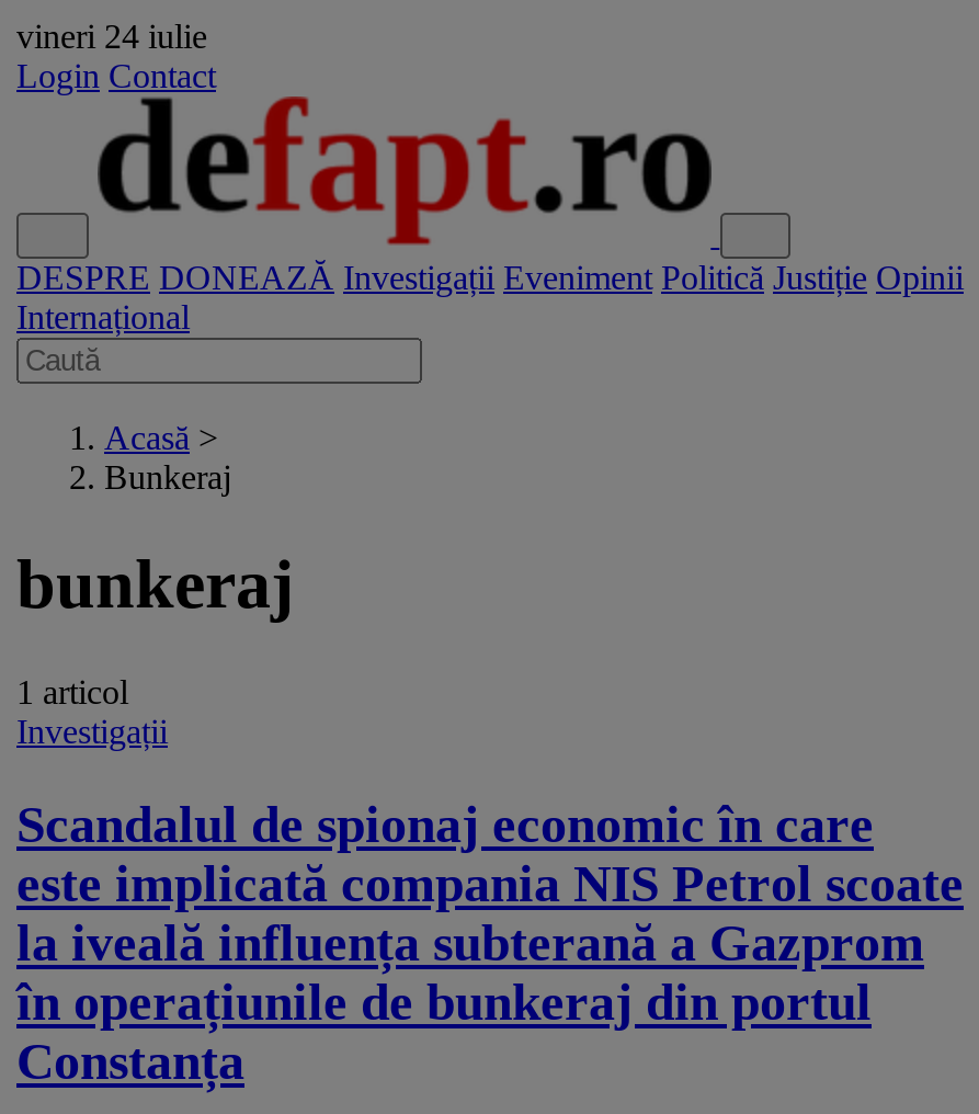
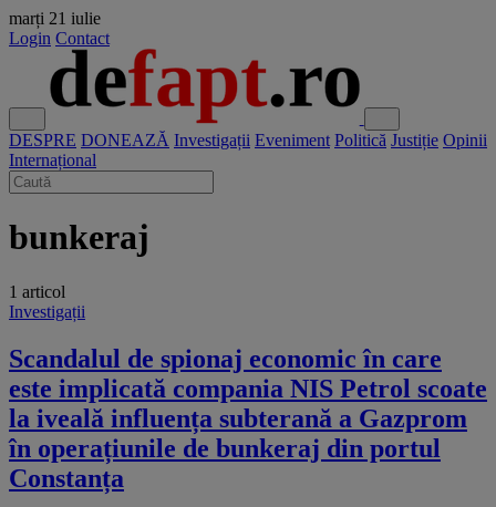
- vineri 24 iulie
+ marți 21 iulie

- Acasă >
- Bunkeraj
